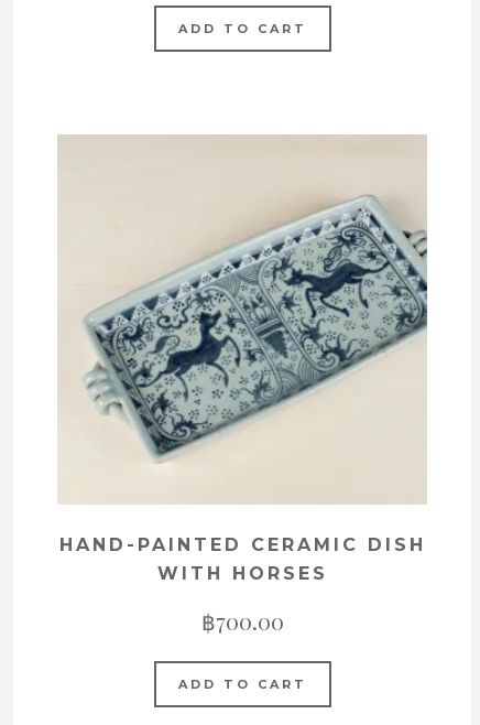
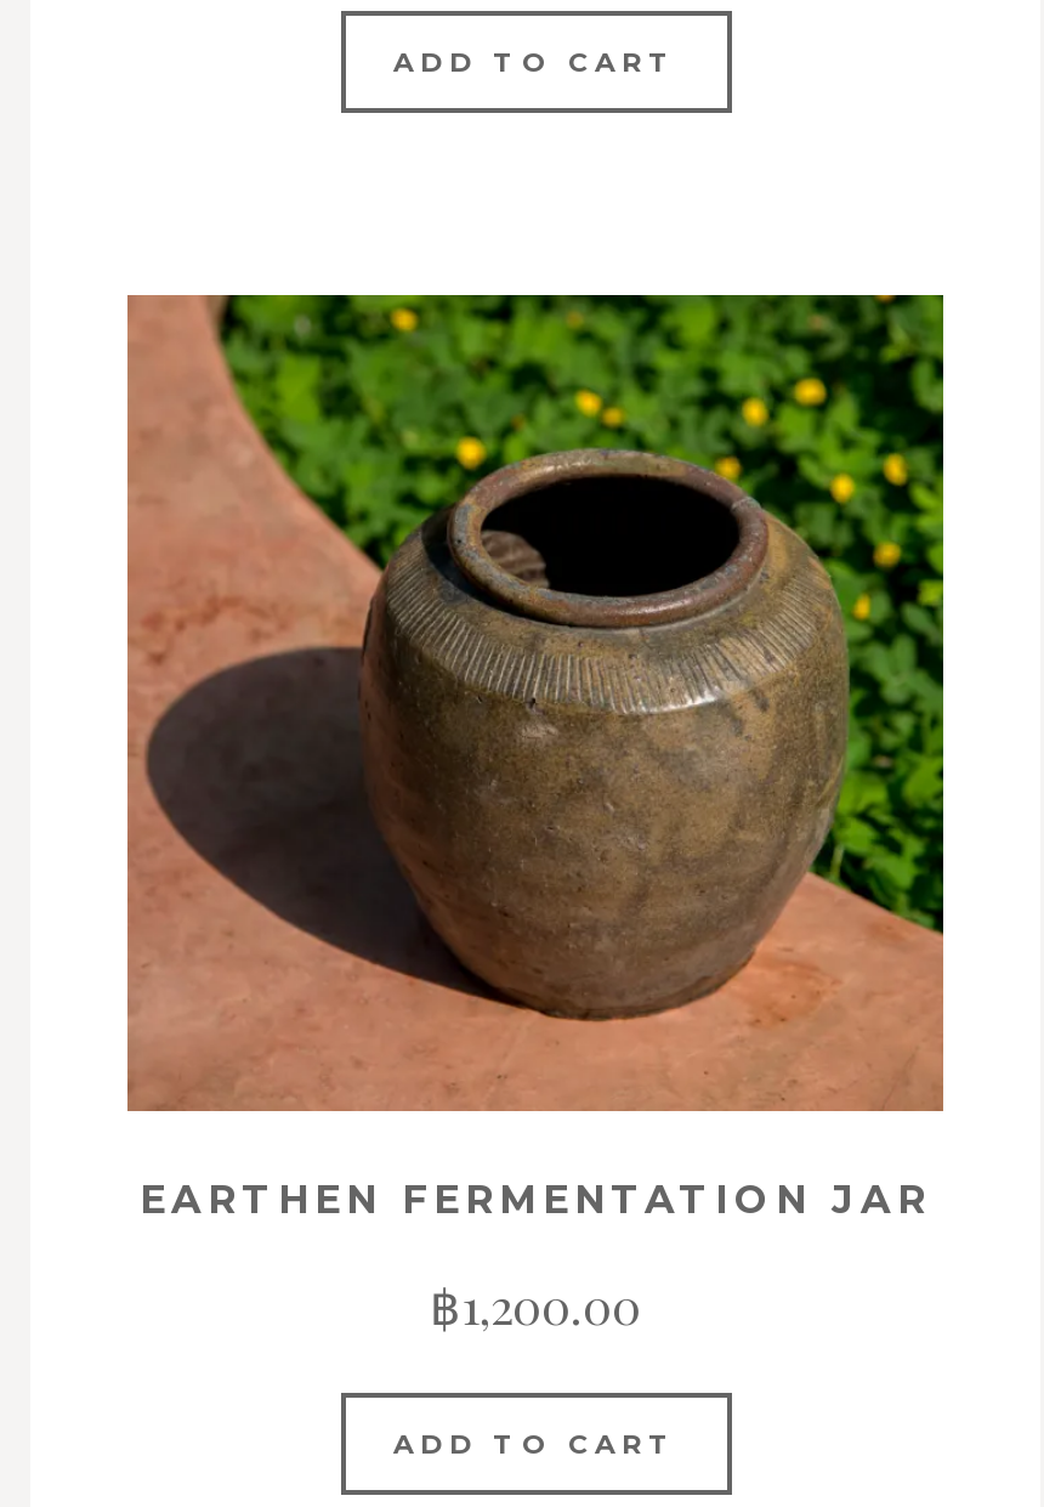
- [image]
- HAND-PAINTED CERAMIC DISH
- WITH HORSES
+ [image]
+ EARTHEN FERMENTATION JAR

- ฿700.00
+ ฿1,200.00
